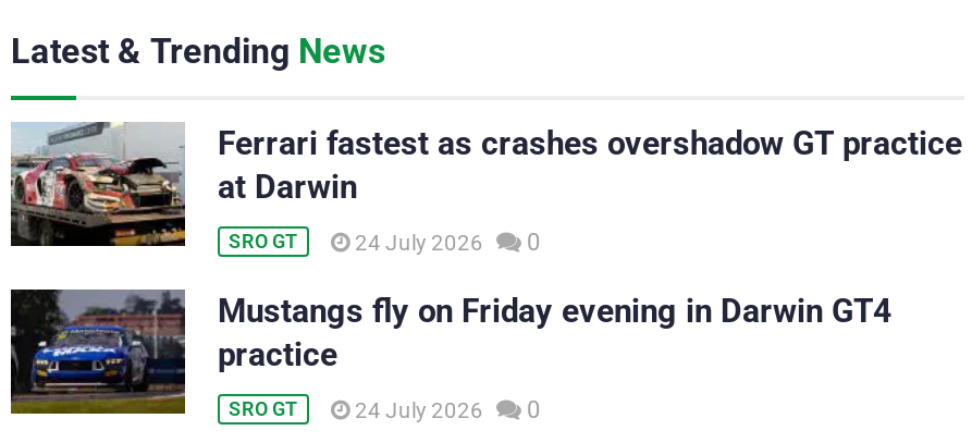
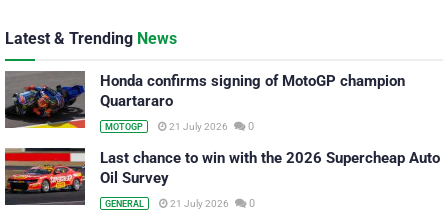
- [image]
- Ferrari fastest as crashes overshadow GT practice
- at Darwin
+ [image]
+ Honda confirms signing of MotoGP champion
+ Quartararo

- SRO GT
- 24 July 2026
+ MOTOGP
+ 21 July 2026

- [image]
- Mustangs fly on Friday evening in Darwin GT4
- practice
+ [image]
+ Last chance to win with the 2026 Supercheap Auto
+ Oil Survey

- SRO GT
- 24 July 2026
+ GENERAL
+ 21 July 2026
